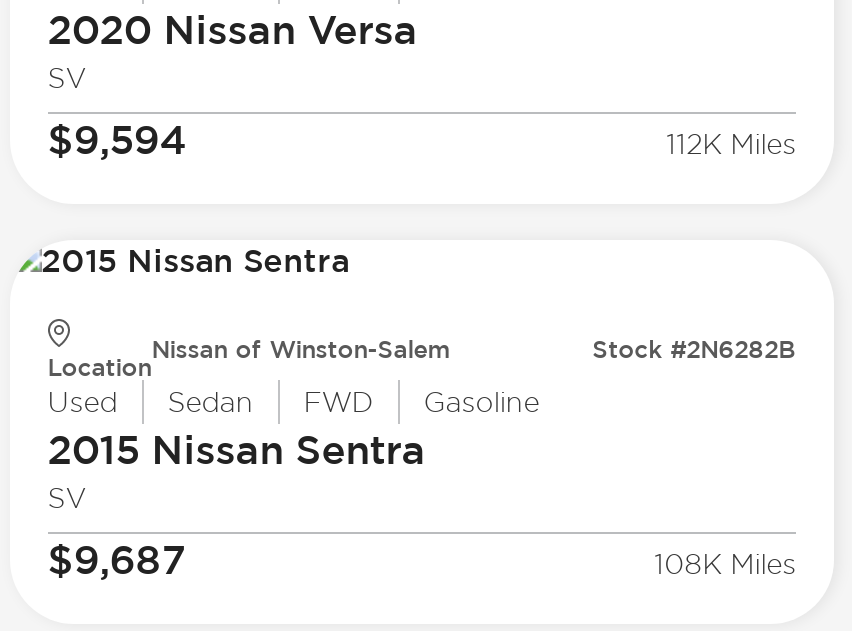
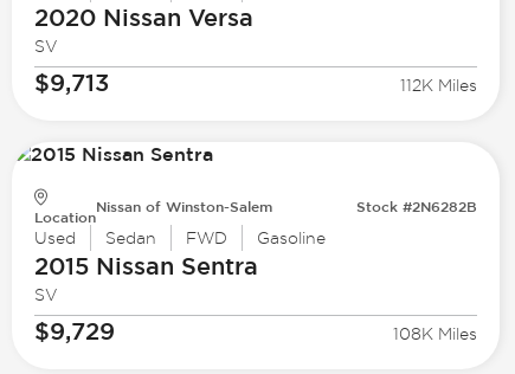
- $9,594
+ $9,713

- $9,687
+ $9,729
